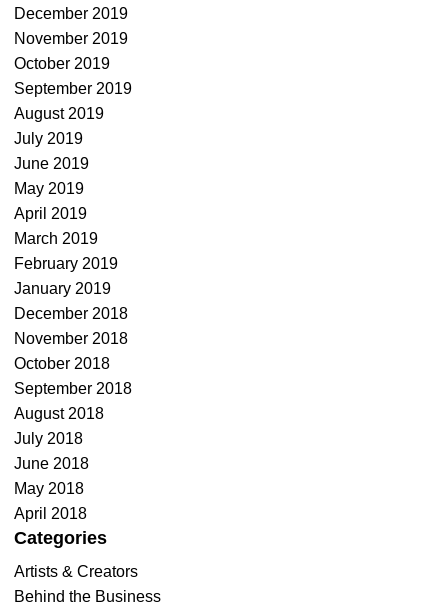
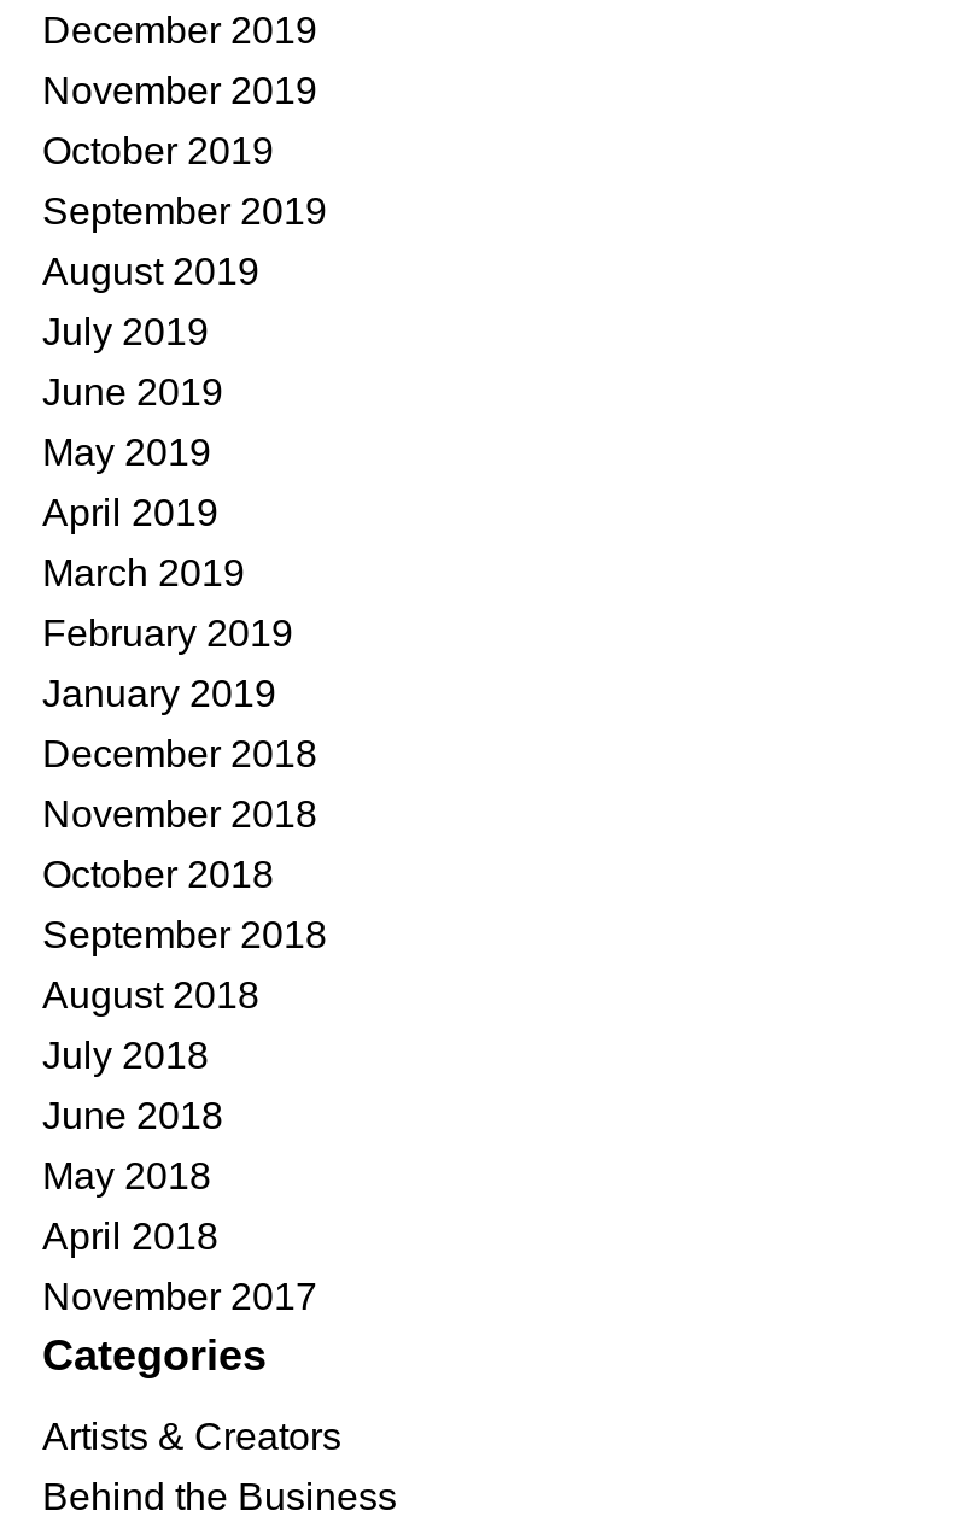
+ November 2017
